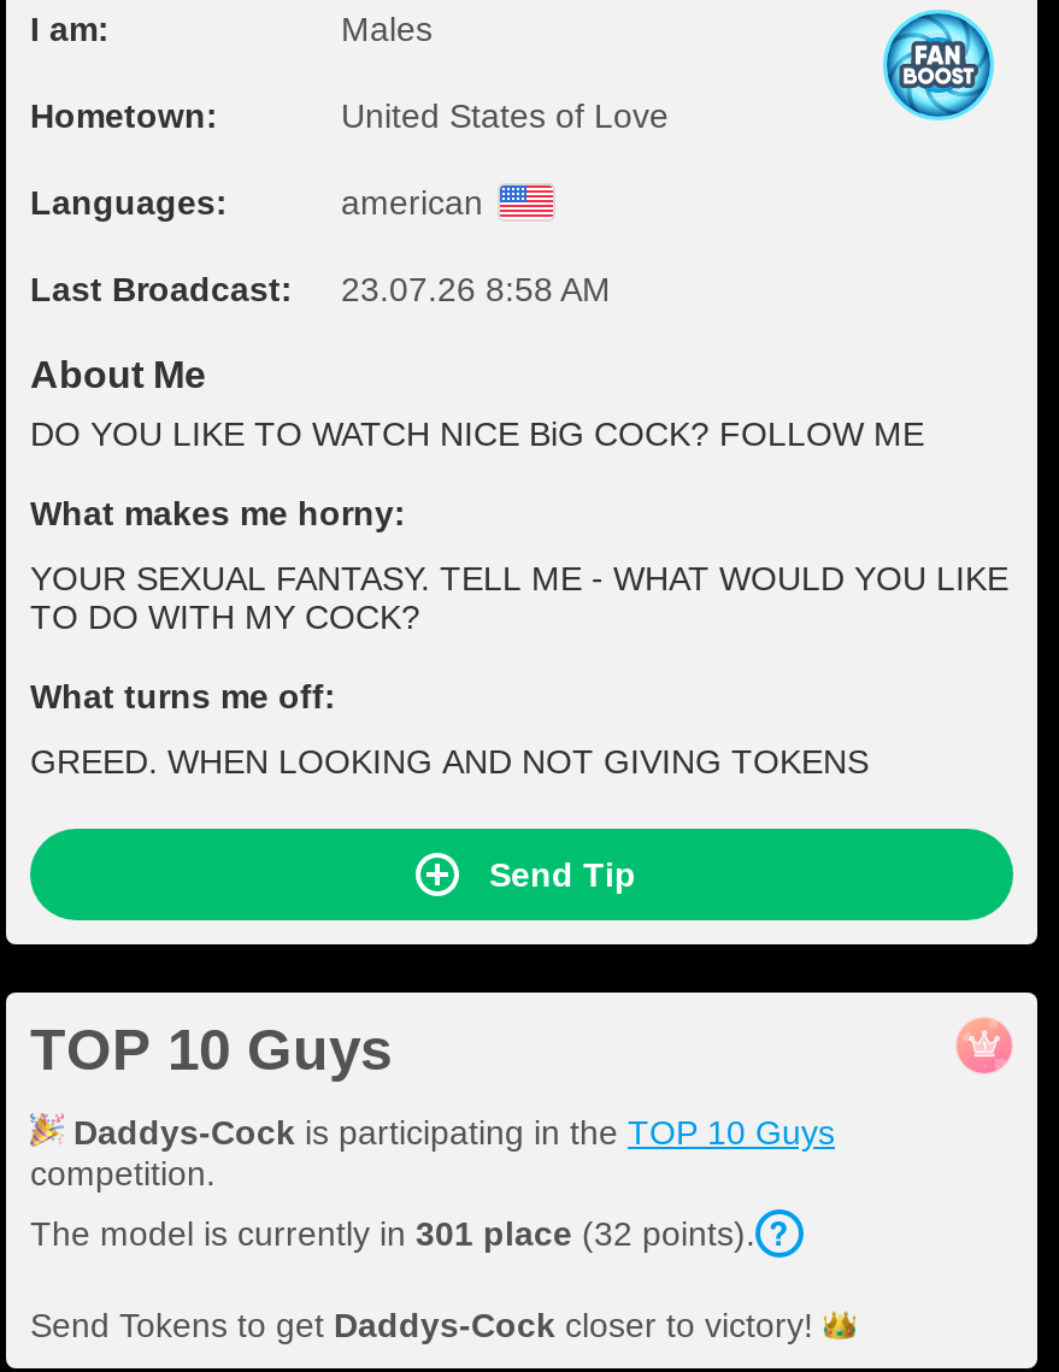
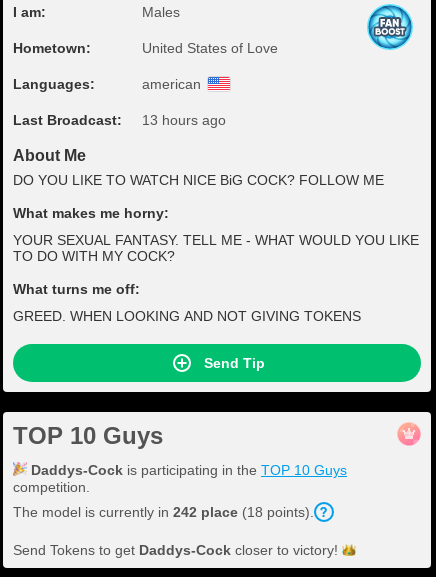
- Last Broadcast: 23.07.26 8:58 AM
+ Last Broadcast: 13 hours ago

- The model is currently in 301 place (32 points).
+ The model is currently in 242 place (18 points).
